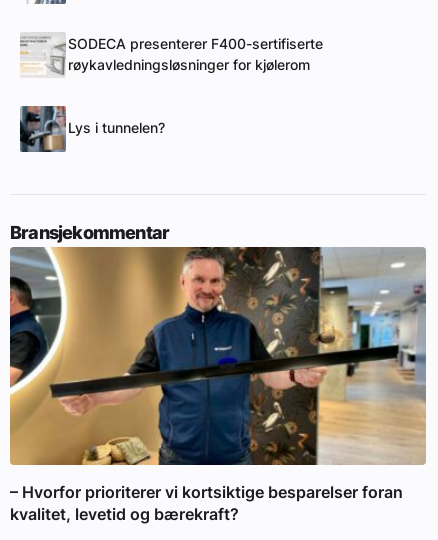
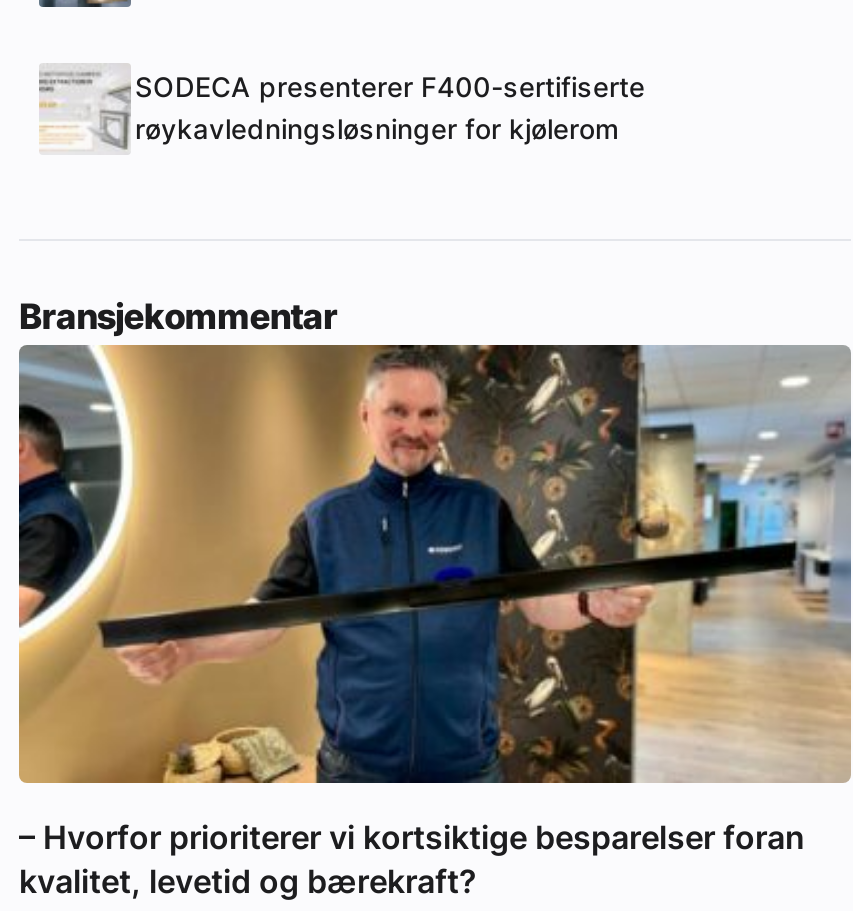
- [image]
- Lys i tunnelen?
